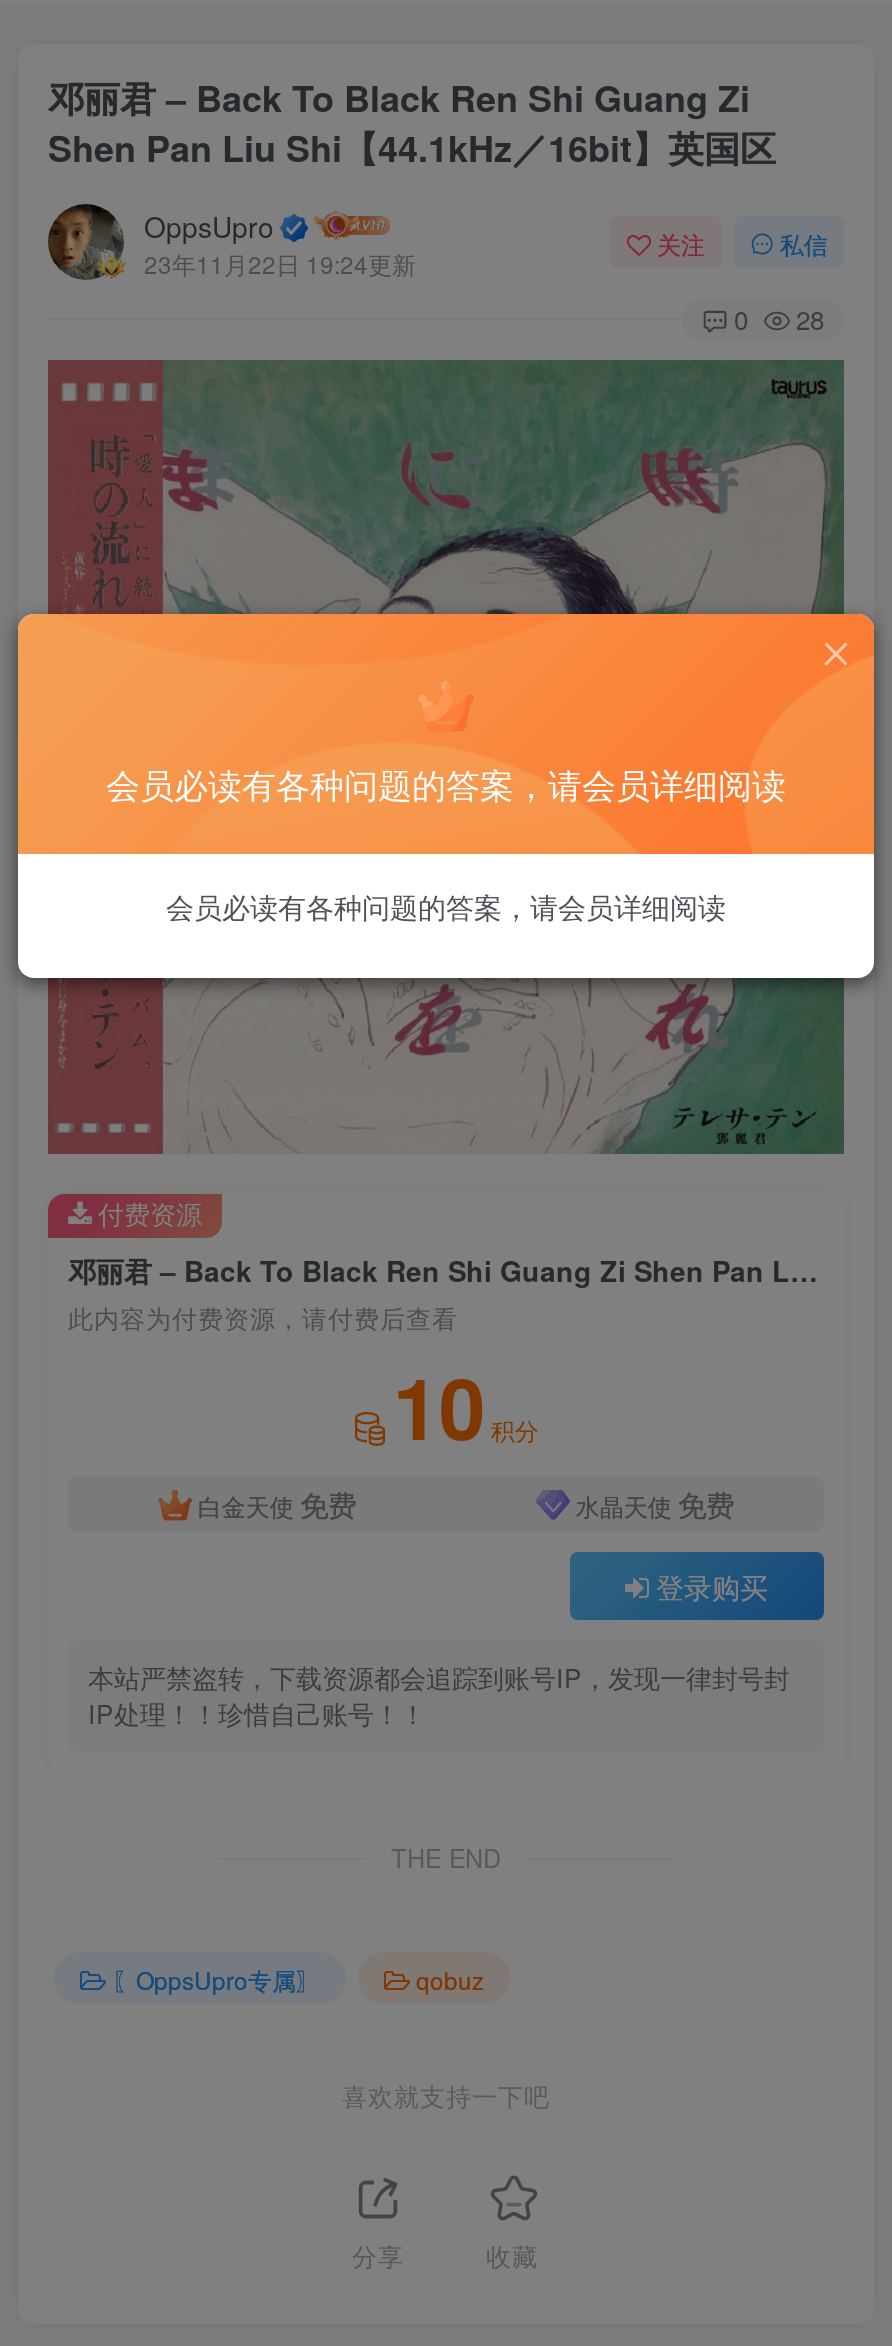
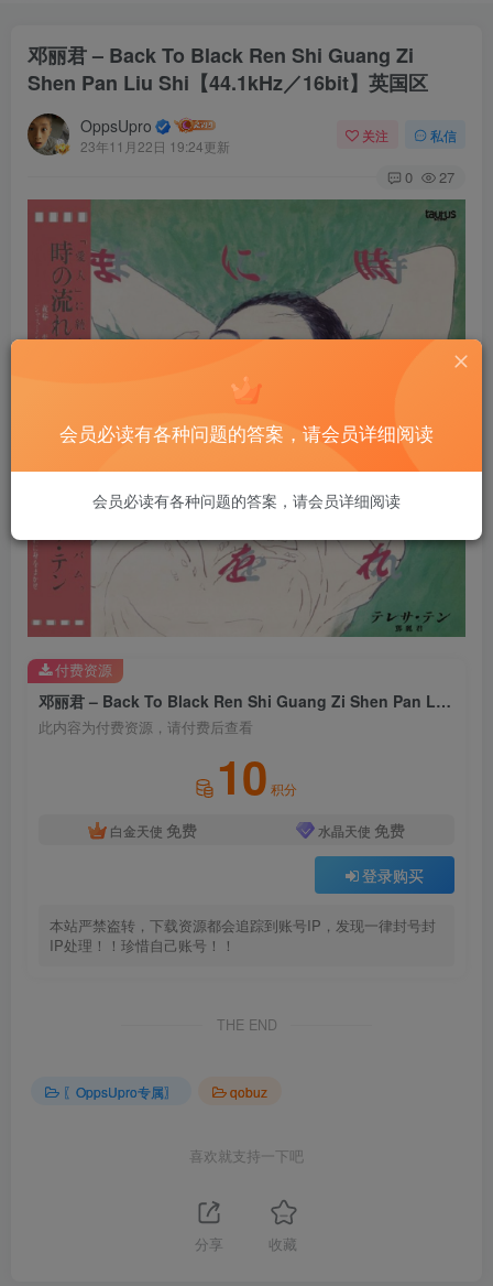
- 0 28
+ 0 27
